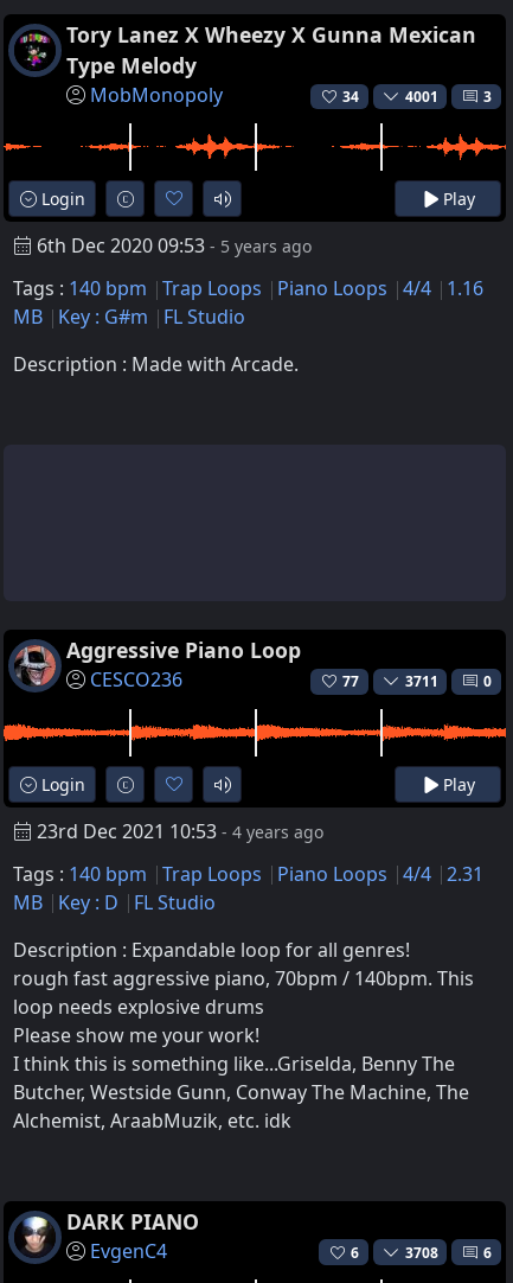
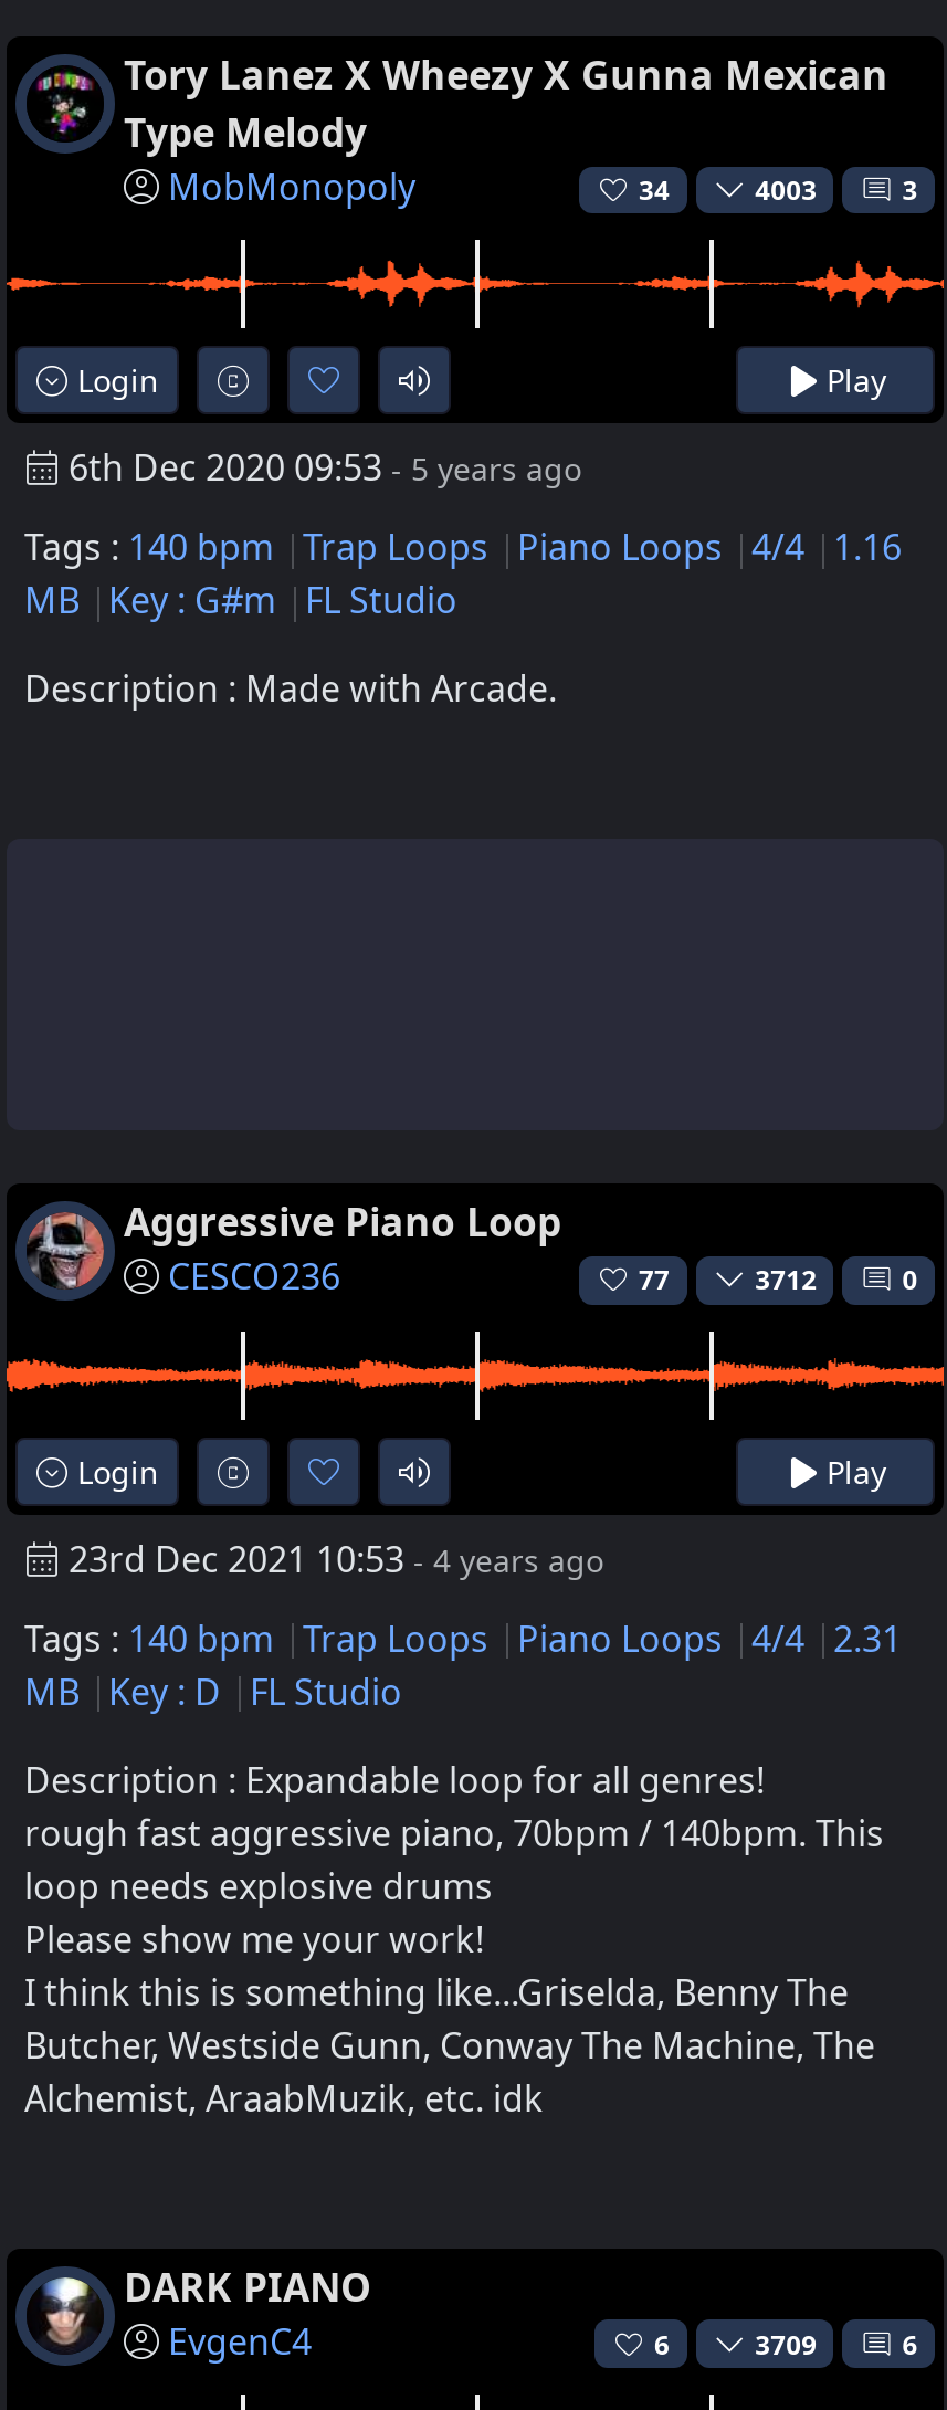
- 4001
+ 4003

- 3711
+ 3712

- 3708
+ 3709
